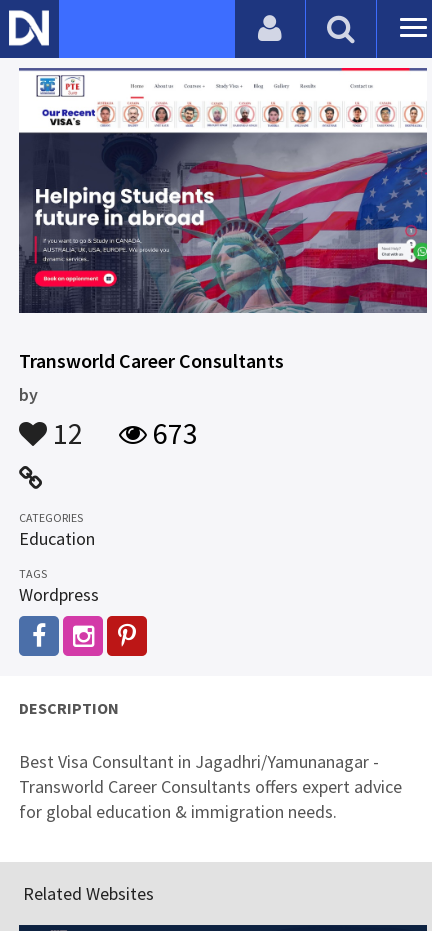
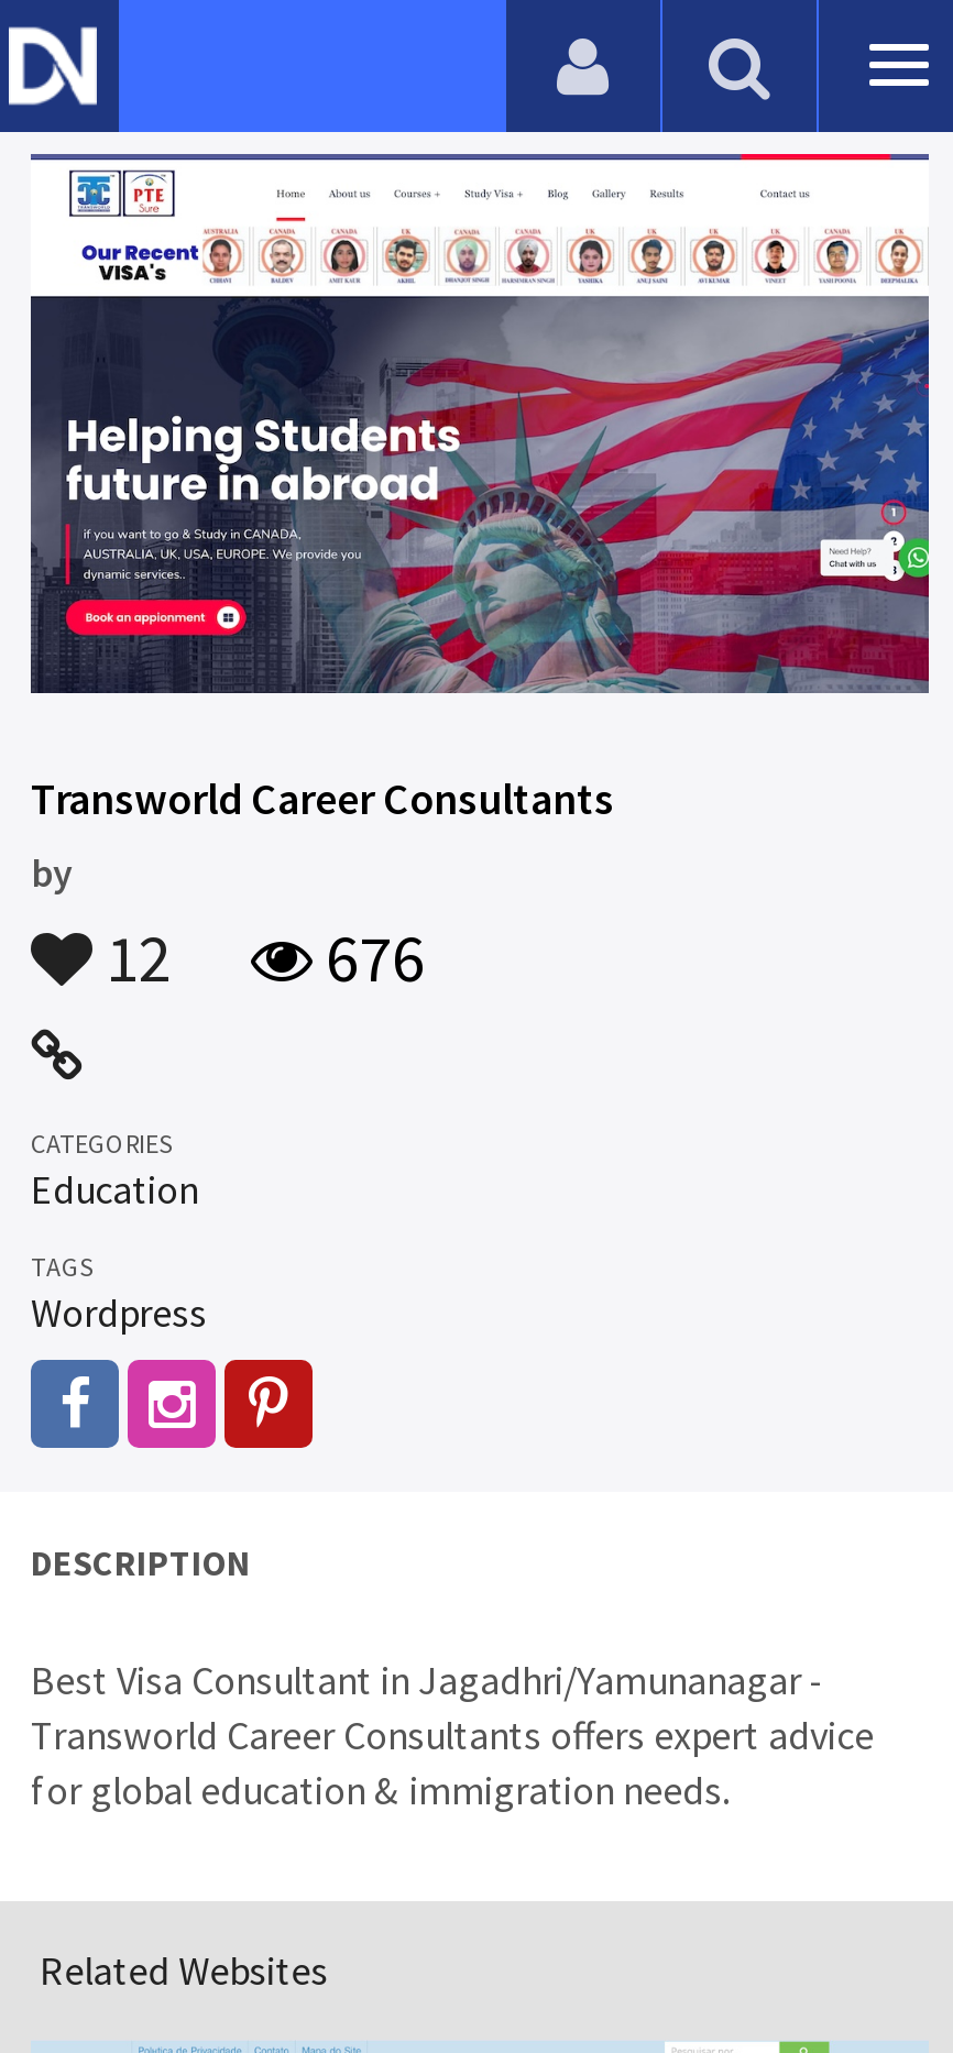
- 12 673
+ 12 676
